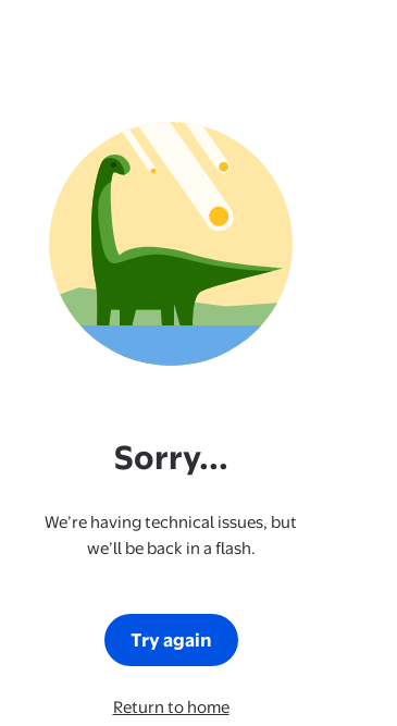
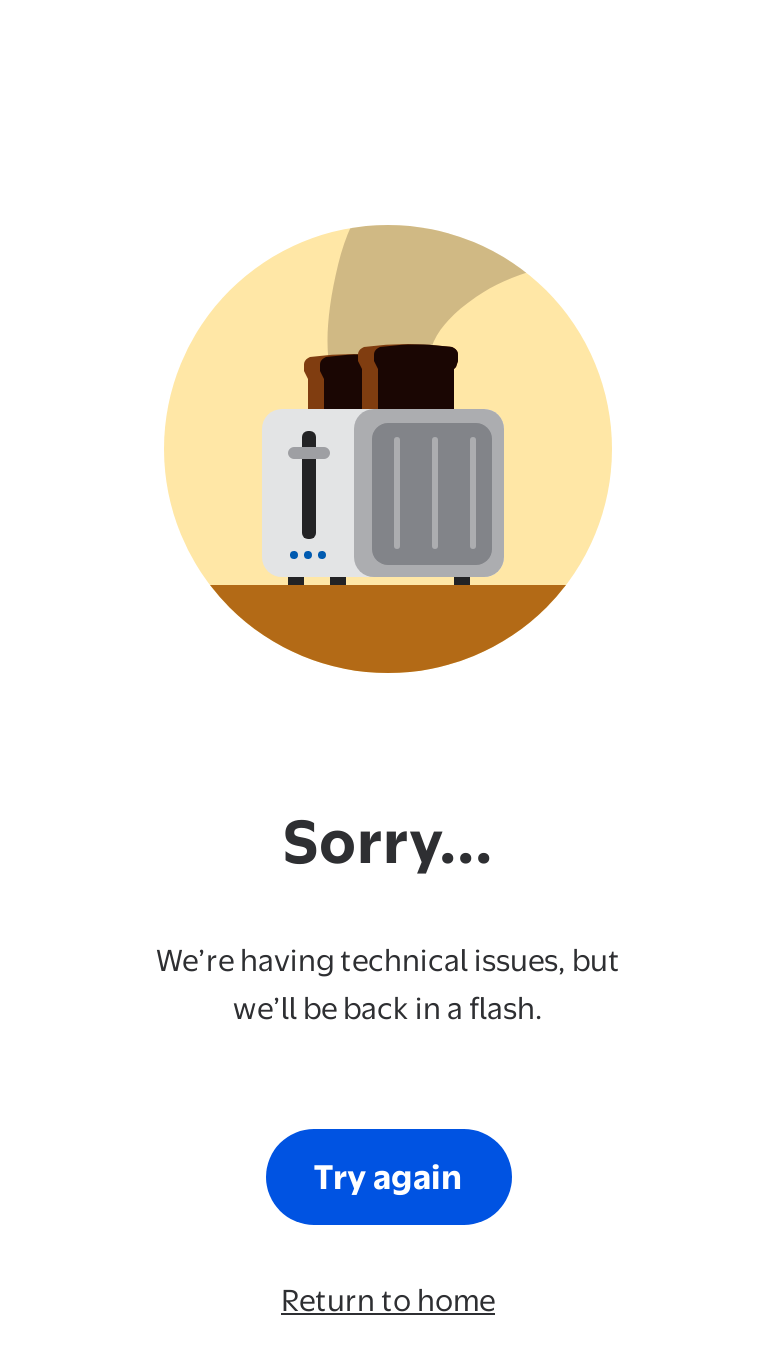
- [image]
+ [image]
